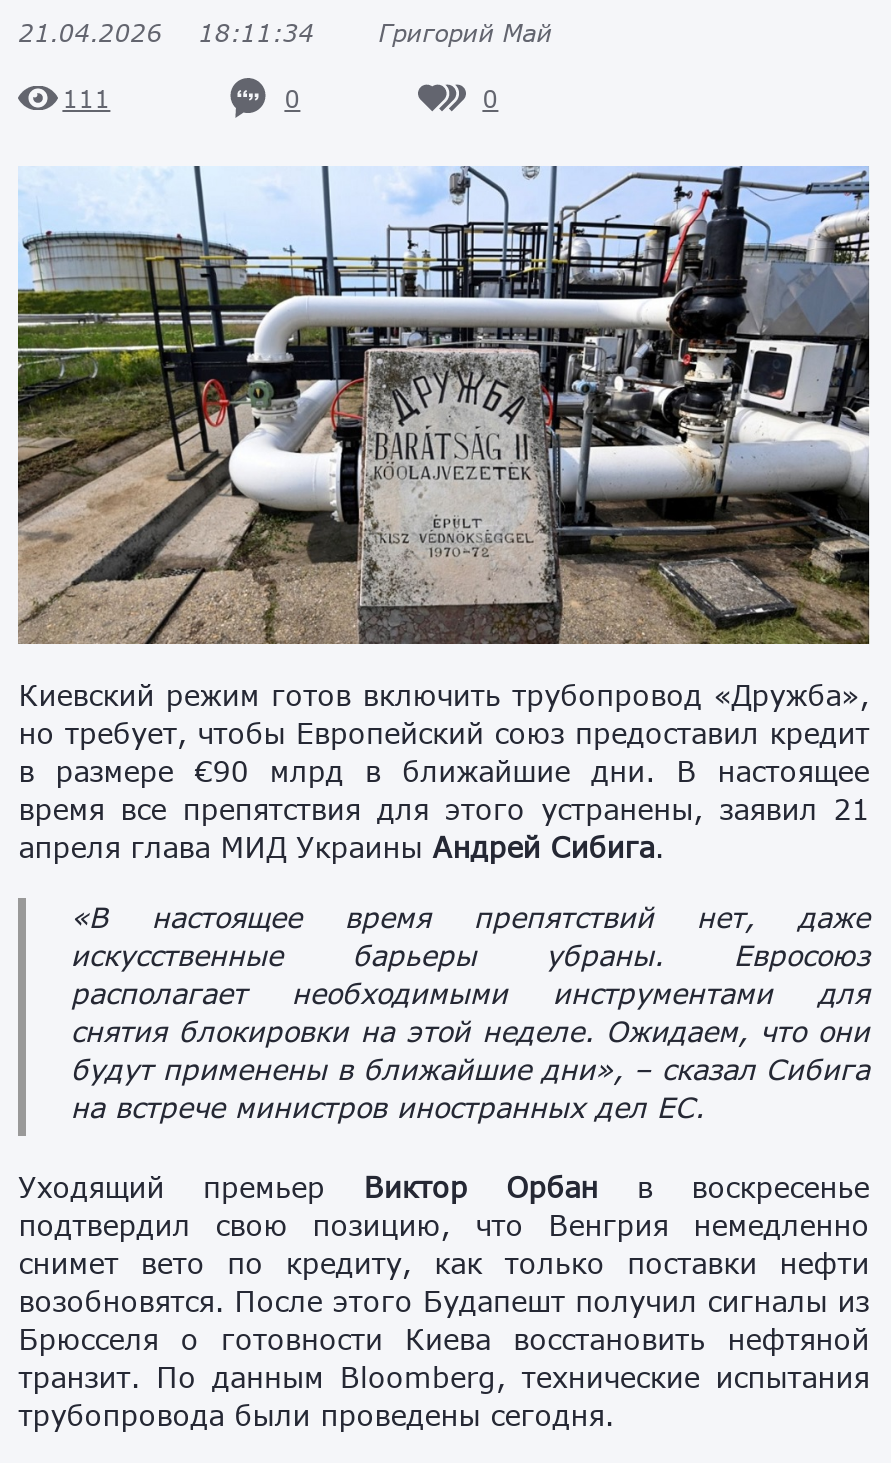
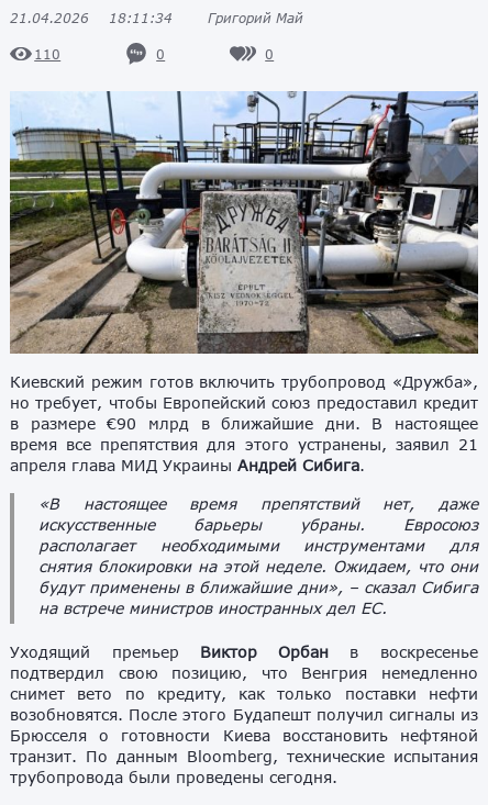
- 111
+ 110
